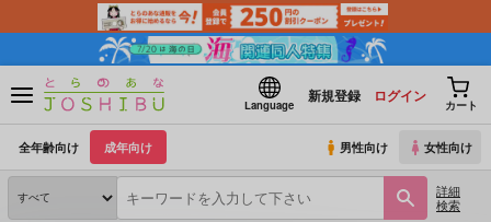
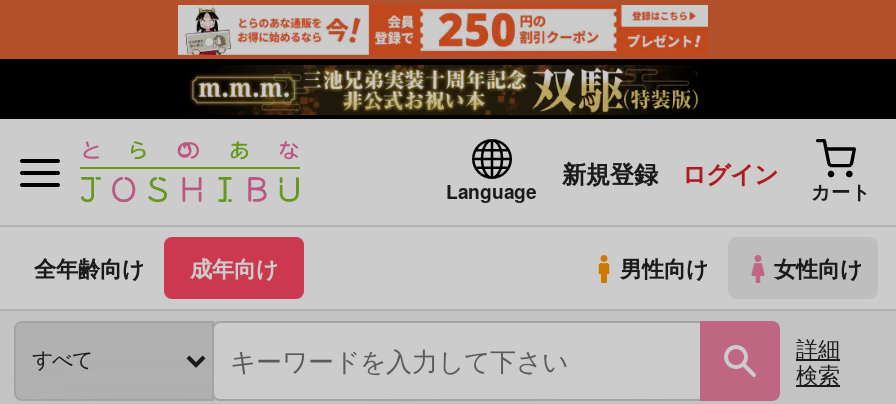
- [image]
+ [image]
